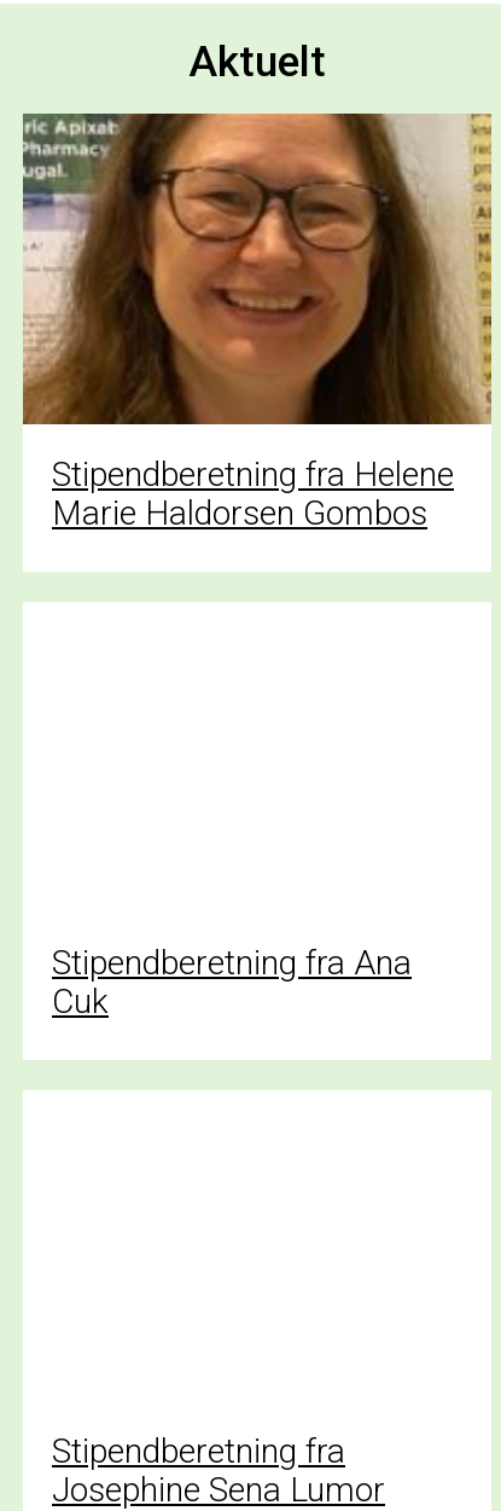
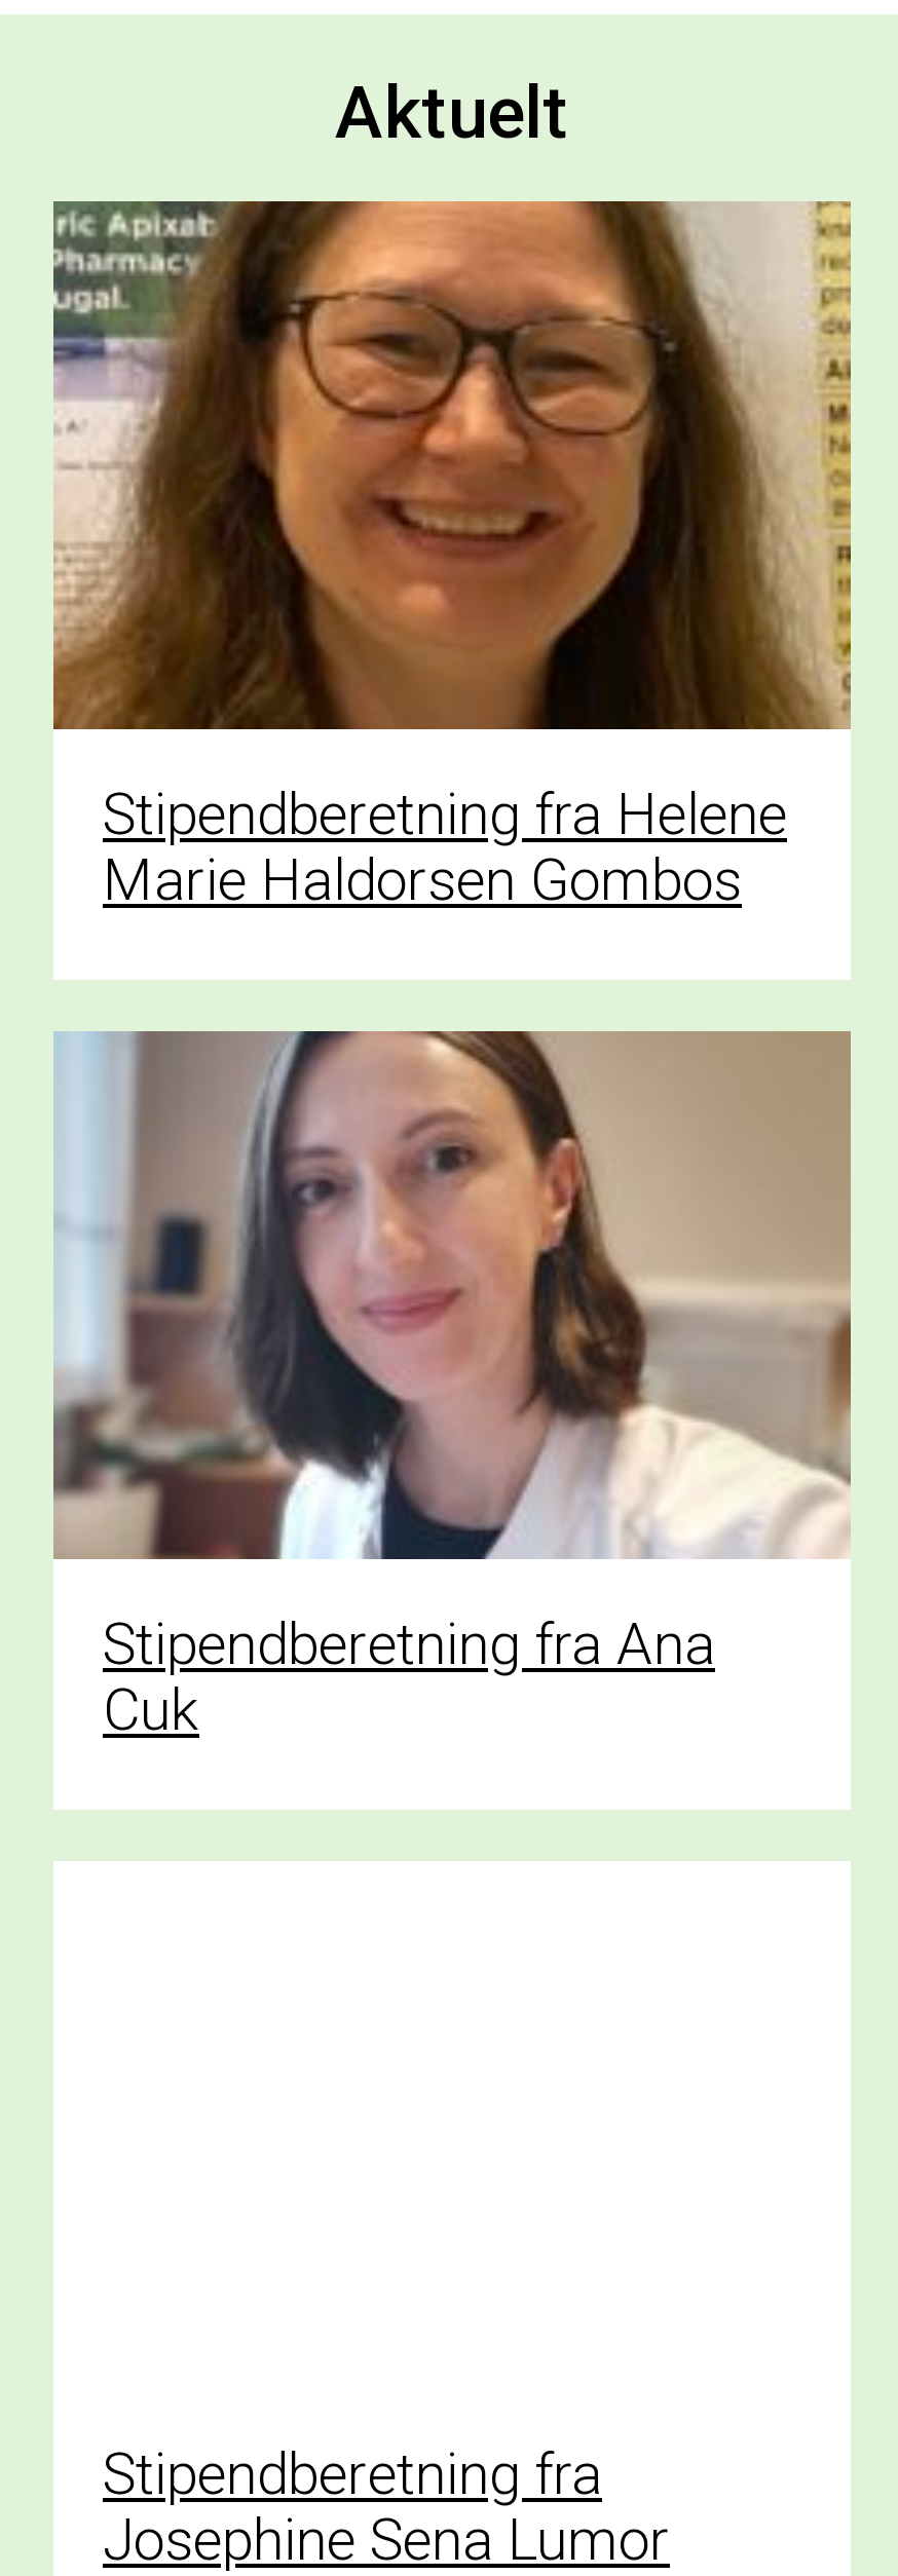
+ [image]
